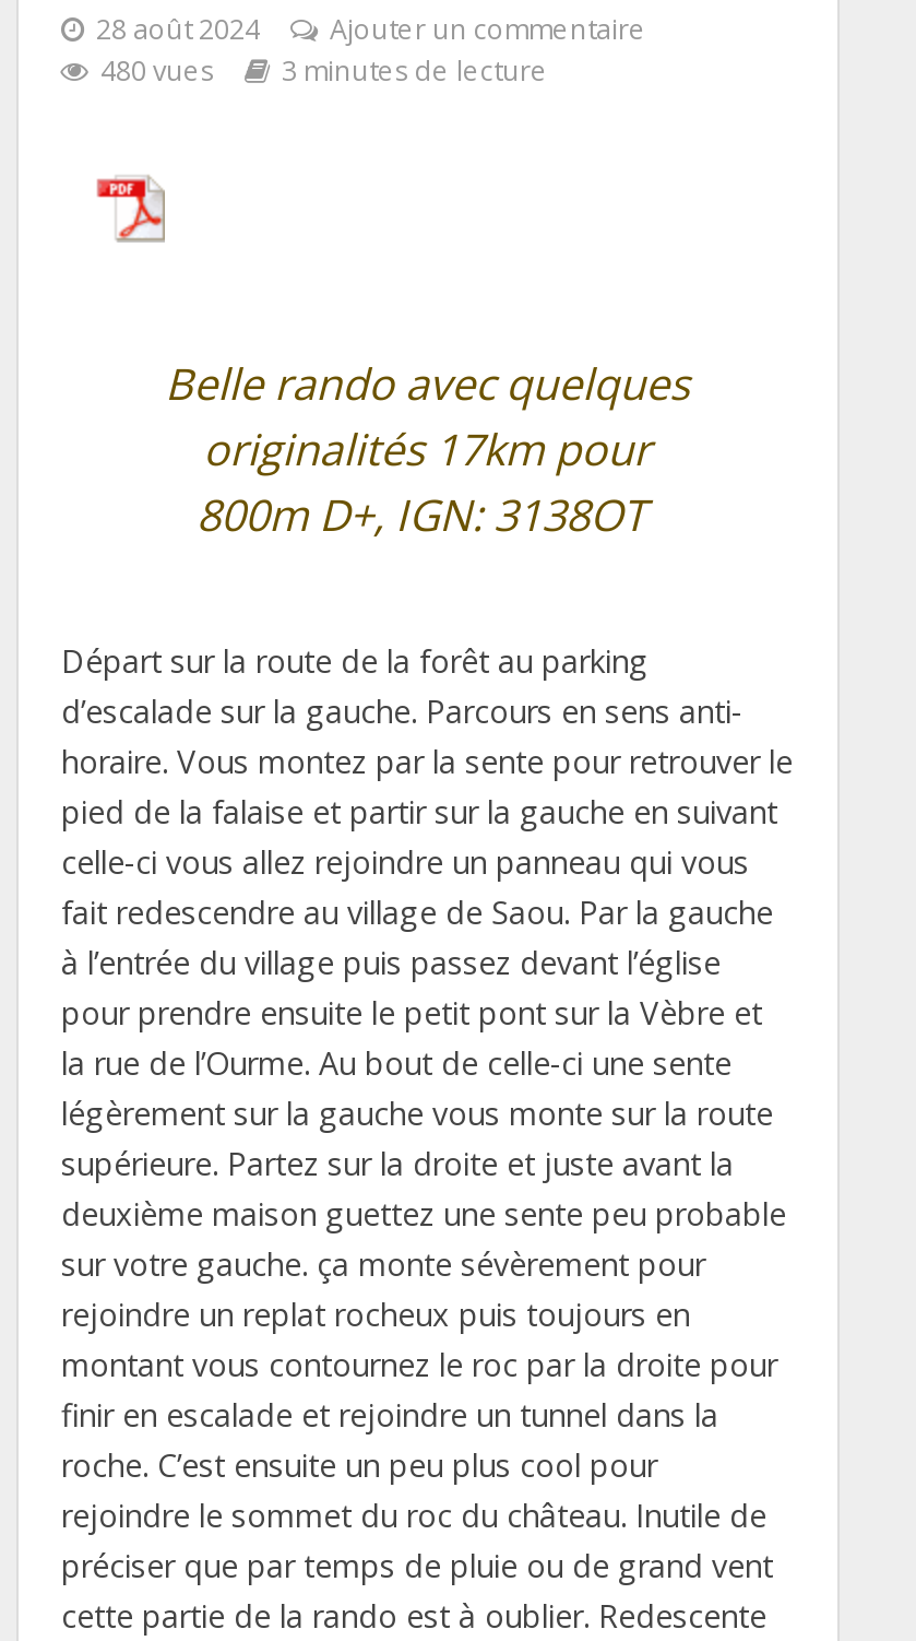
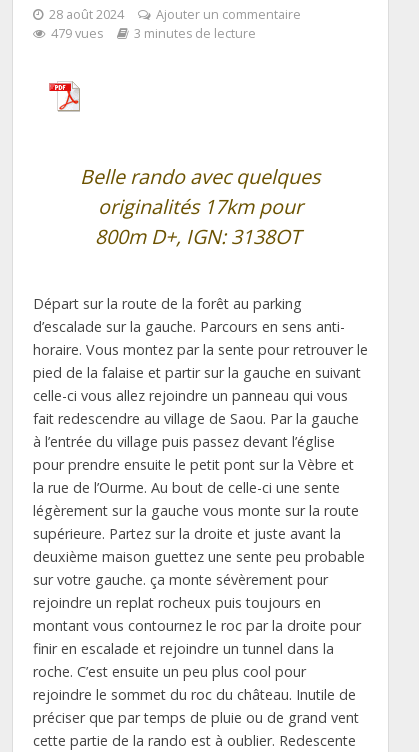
- 480 vues 3 minutes de lecture
+ 479 vues 3 minutes de lecture
